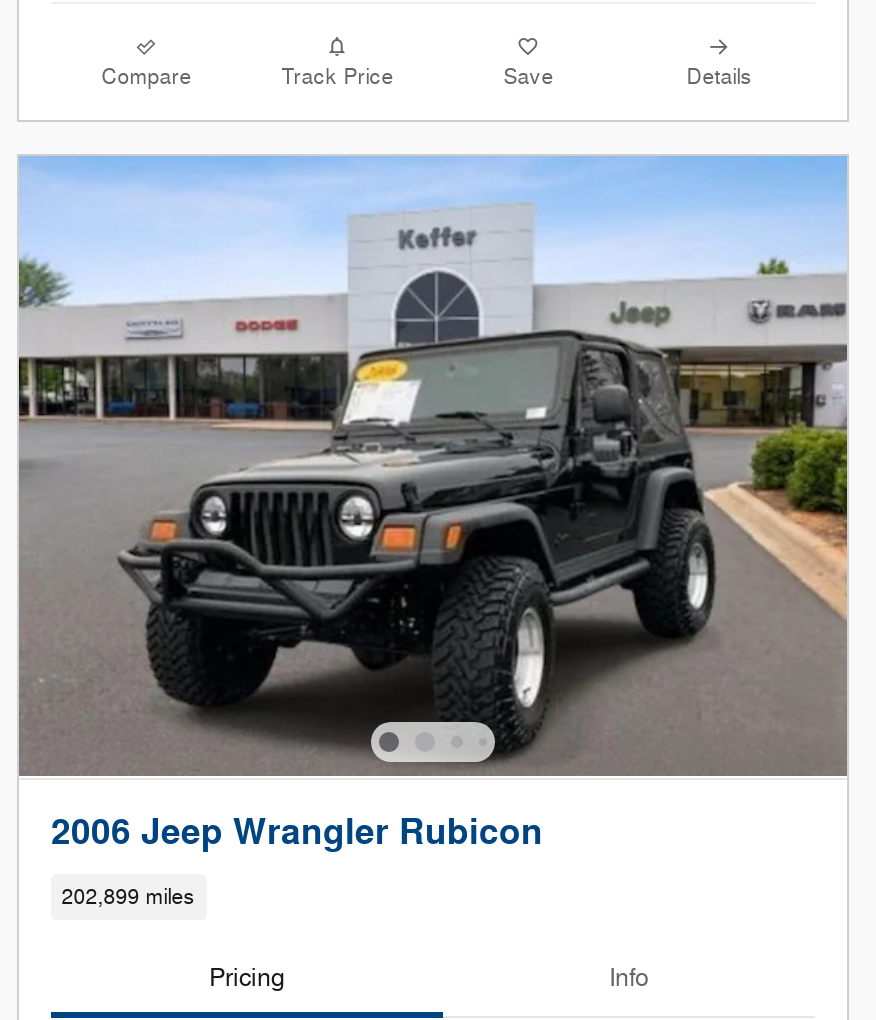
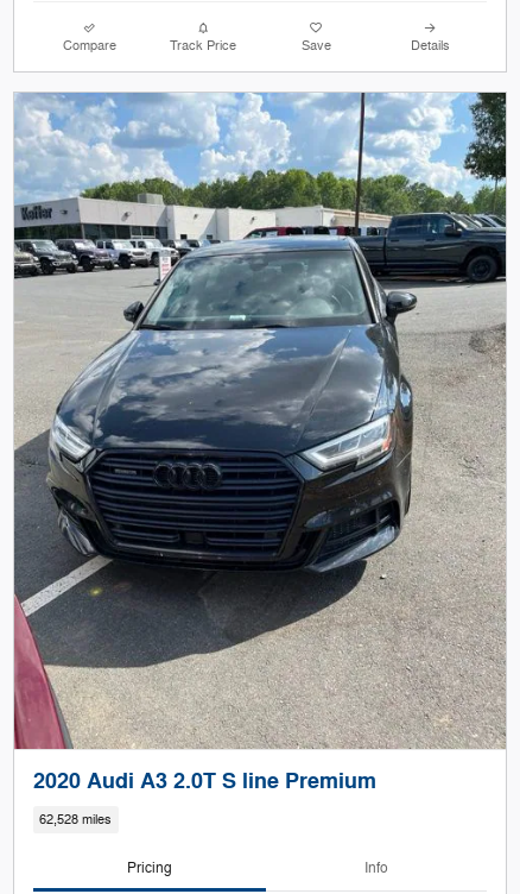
- [image]
- 2006 Jeep Wrangler Rubicon
+ [image]
+ 2020 Audi A3 2.0T S line Premium

- 202,899 miles
+ 62,528 miles
